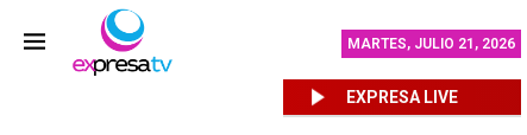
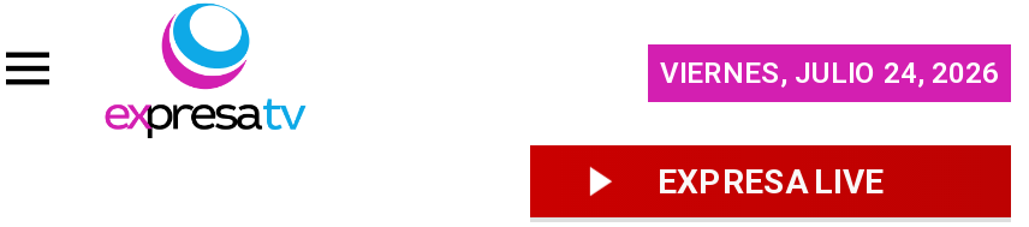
- MARTES, JULIO 21, 2026
+ VIERNES, JULIO 24, 2026
